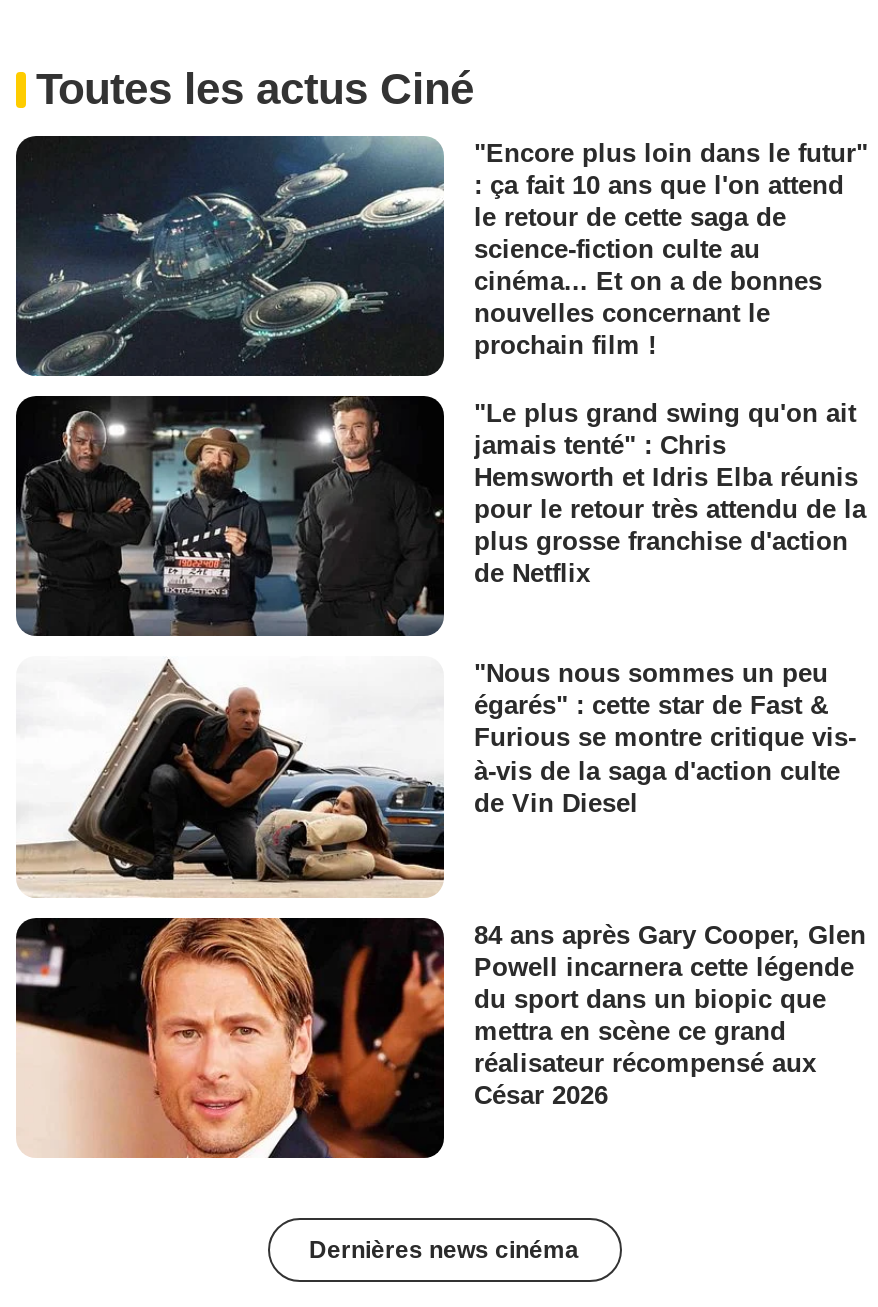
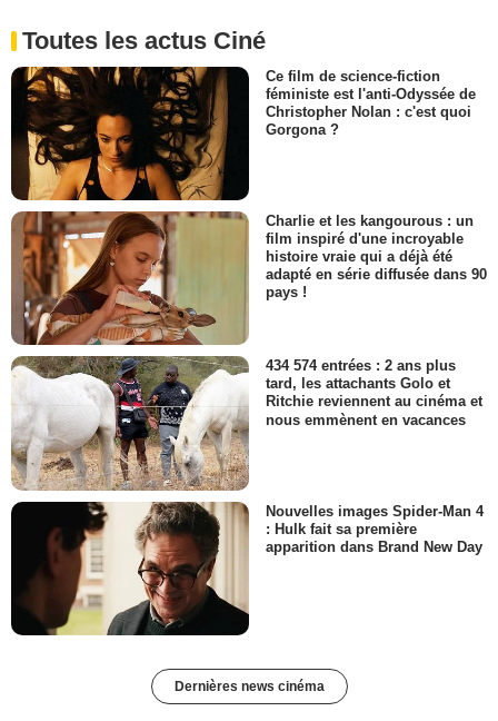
- [image]
- "Encore plus loin dans le futur"
- : ça fait 10 ans que l'on attend
- le retour de cette saga de
- science-fiction culte au
- cinéma... Et on a de bonnes
- nouvelles concernant le
- prochain film !
+ [image]
+ Ce film de science-fiction
+ féministe est l'anti-Odyssée de
+ Christopher Nolan : c'est quoi
+ Gorgona ?

- [image]
- "Le plus grand swing qu'on ait
- jamais tenté" : Chris
- Hemsworth et Idris Elba réunis
- pour le retour très attendu de la
- plus grosse franchise d'action
- de Netflix
+ [image]
+ Charlie et les kangourous : un
+ film inspiré d'une incroyable
+ histoire vraie qui a déjà été
+ adapté en série diffusée dans 90
+ pays !

- [image]
- "Nous nous sommes un peu
- égarés" : cette star de Fast &
- Furious se montre critique vis-
- à-vis de la saga d'action culte
- de Vin Diesel
+ [image]
+ 434 574 entrées : 2 ans plus
+ tard, les attachants Golo et
+ Ritchie reviennent au cinéma et
+ nous emmènent en vacances

- [image]
- 84 ans après Gary Cooper, Glen
- Powell incarnera cette légende
- du sport dans un biopic que
- mettra en scène ce grand
- réalisateur récompensé aux
- César 2026
+ [image]
+ Nouvelles images Spider-Man 4
+ : Hulk fait sa première
+ apparition dans Brand New Day
